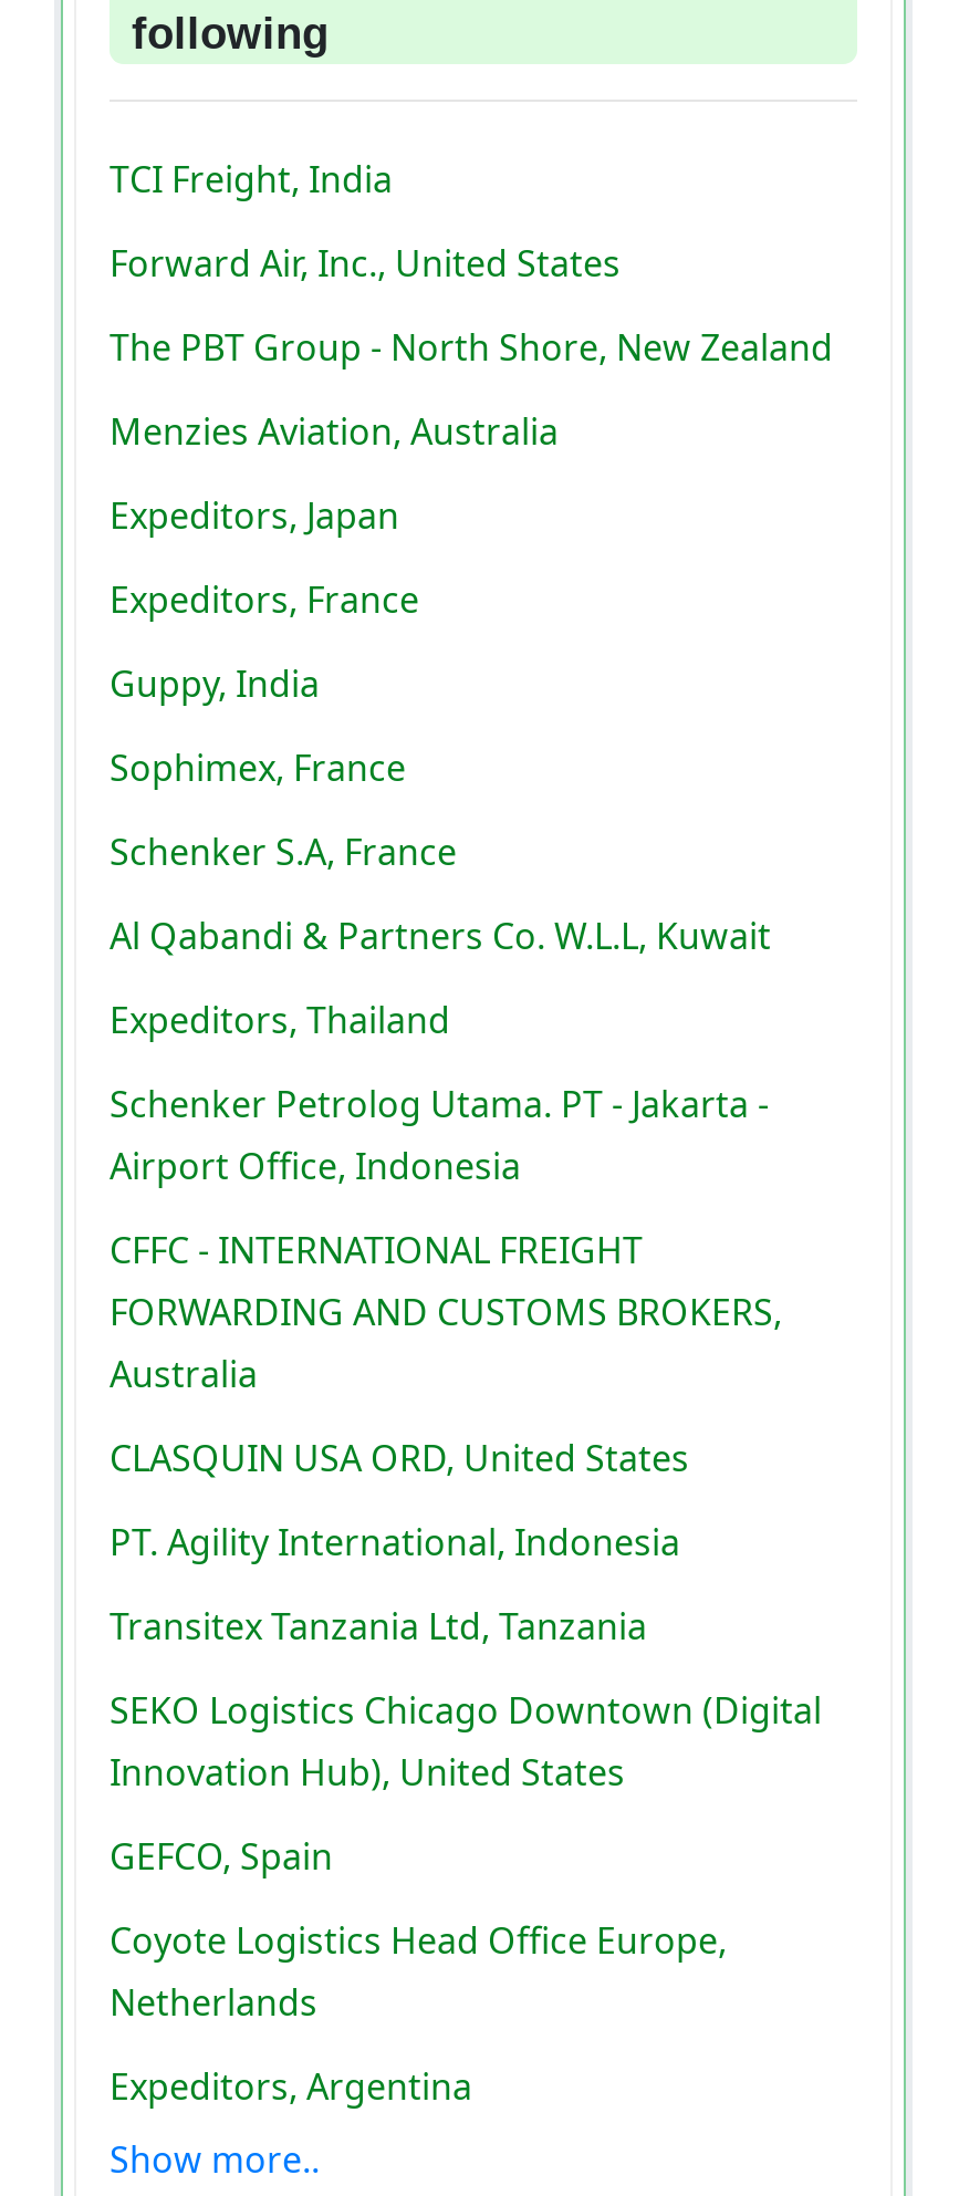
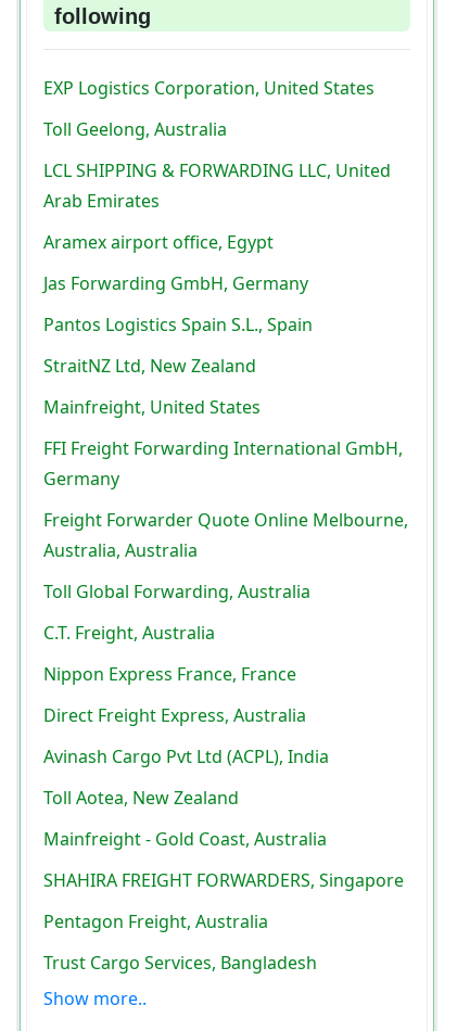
- TCI Freight, India
+ EXP Logistics Corporation, United States

- Forward Air, Inc., United States
+ Toll Geelong, Australia

- The PBT Group - North Shore, New Zealand
+ LCL SHIPPING & FORWARDING LLC, United
+ Arab Emirates

- Menzies Aviation, Australia
+ Aramex airport office, Egypt

- Expeditors, Japan
+ Jas Forwarding GmbH, Germany

- Expeditors, France
+ Pantos Logistics Spain S.L., Spain

- Guppy, India
+ StraitNZ Ltd, New Zealand

- Sophimex, France
+ Mainfreight, United States

- Schenker S.A, France
+ FFI Freight Forwarding International GmbH,
+ Germany

- Al Qabandi & Partners Co. W.L.L, Kuwait
+ Freight Forwarder Quote Online Melbourne,
+ Australia, Australia

- Expeditors, Thailand
+ Toll Global Forwarding, Australia

- Schenker Petrolog Utama. PT - Jakarta -
- Airport Office, Indonesia
+ C.T. Freight, Australia

- CFFC - INTERNATIONAL FREIGHT
- FORWARDING AND CUSTOMS BROKERS,
- Australia
+ Nippon Express France, France

- CLASQUIN USA ORD, United States
+ Direct Freight Express, Australia

- PT. Agility International, Indonesia
+ Avinash Cargo Pvt Ltd (ACPL), India

- Transitex Tanzania Ltd, Tanzania
+ Toll Aotea, New Zealand

- SEKO Logistics Chicago Downtown (Digital
- Innovation Hub), United States
+ Mainfreight - Gold Coast, Australia

- GEFCO, Spain
+ SHAHIRA FREIGHT FORWARDERS, Singapore

- Coyote Logistics Head Office Europe,
- Netherlands
+ Pentagon Freight, Australia

- Expeditors, Argentina
+ Trust Cargo Services, Bangladesh
